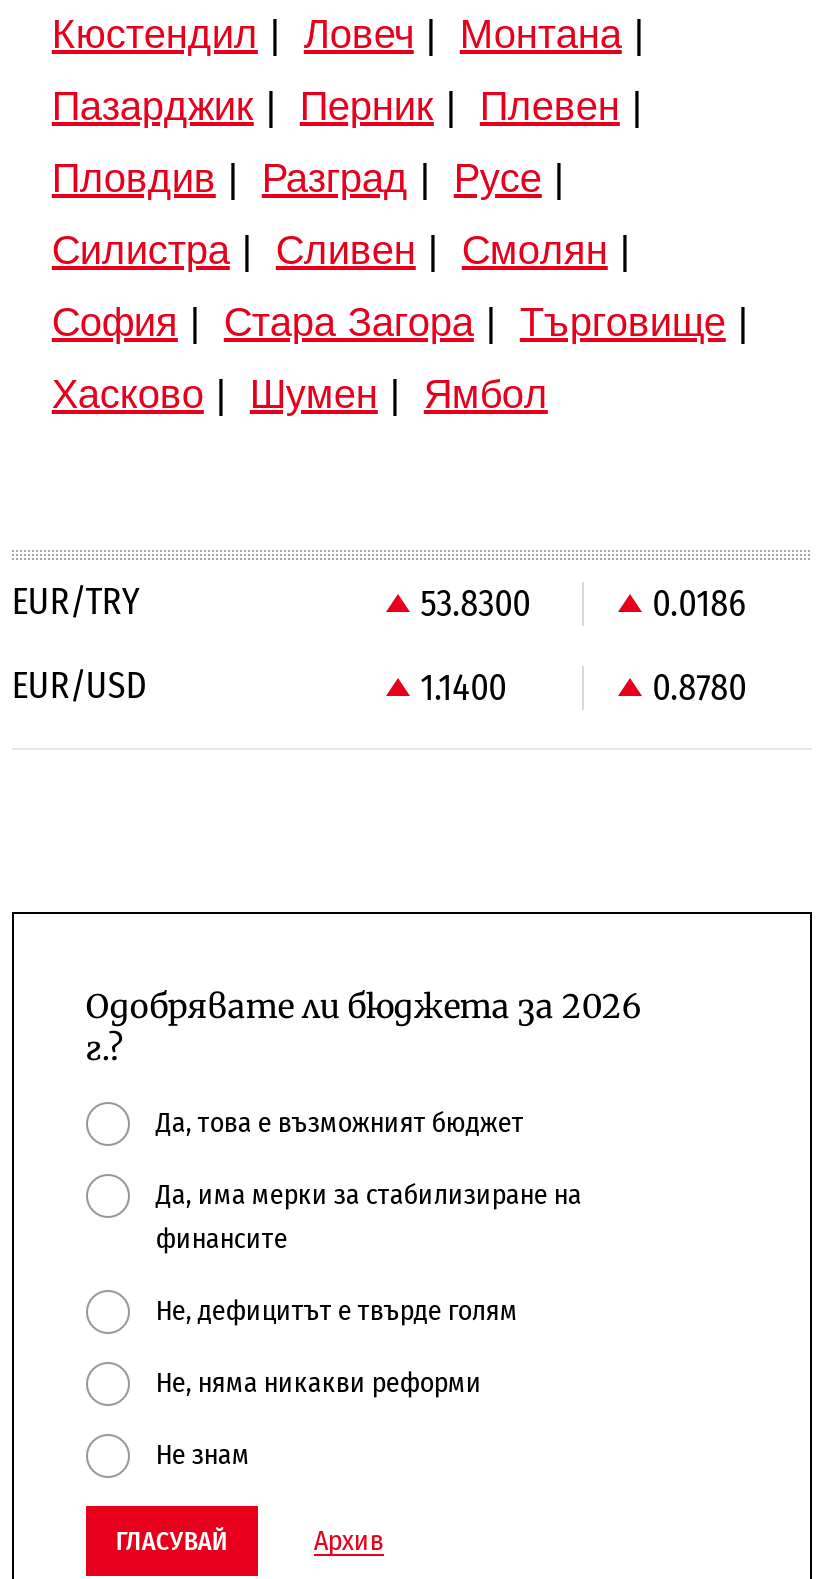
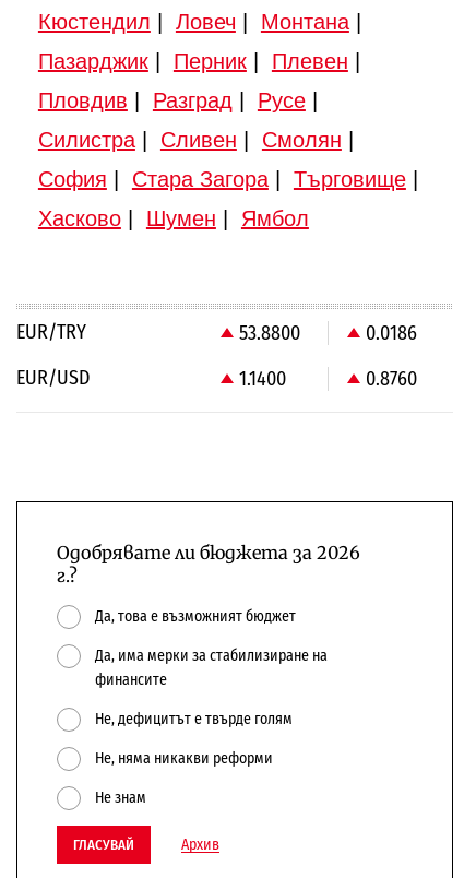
- 53.8300
+ 53.8800

- 0.8780
+ 0.8760
